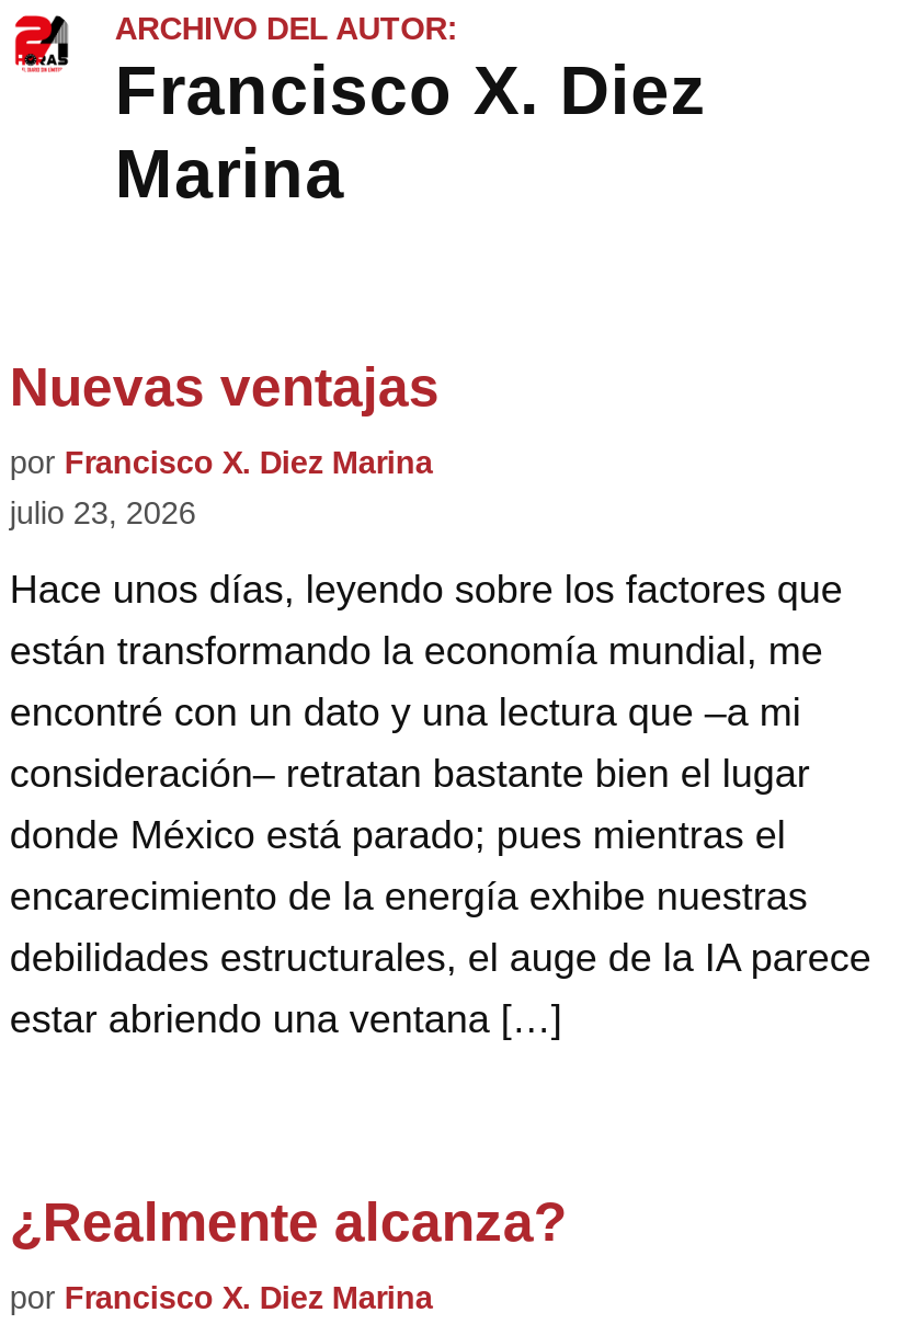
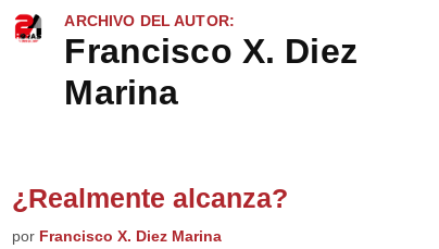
- Nuevas ventajas
- por Francisco X. Diez Marina
- julio 23, 2026
- Hace unos días, leyendo sobre los factores que
- están transformando la economía mundial, me
- encontré con un dato y una lectura que –a mi
- consideración– retratan bastante bien el lugar
- donde México está parado; pues mientras el
- encarecimiento de la energía exhibe nuestras
- debilidades estructurales, el auge de la IA parece
- estar abriendo una ventana […]
